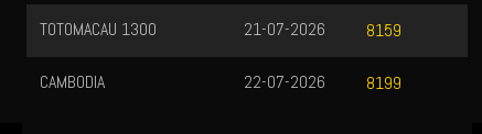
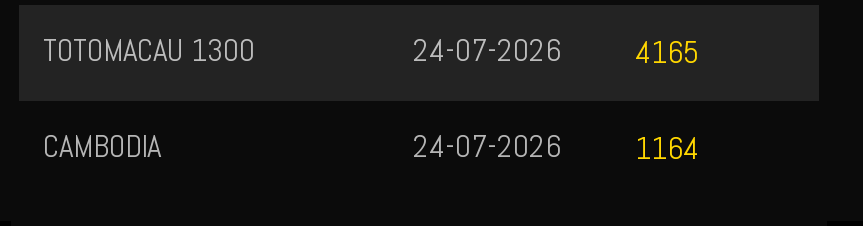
- 21-07-2026
+ 24-07-2026

- 8159
+ 4165

- 22-07-2026
+ 24-07-2026

- 8199
+ 1164
